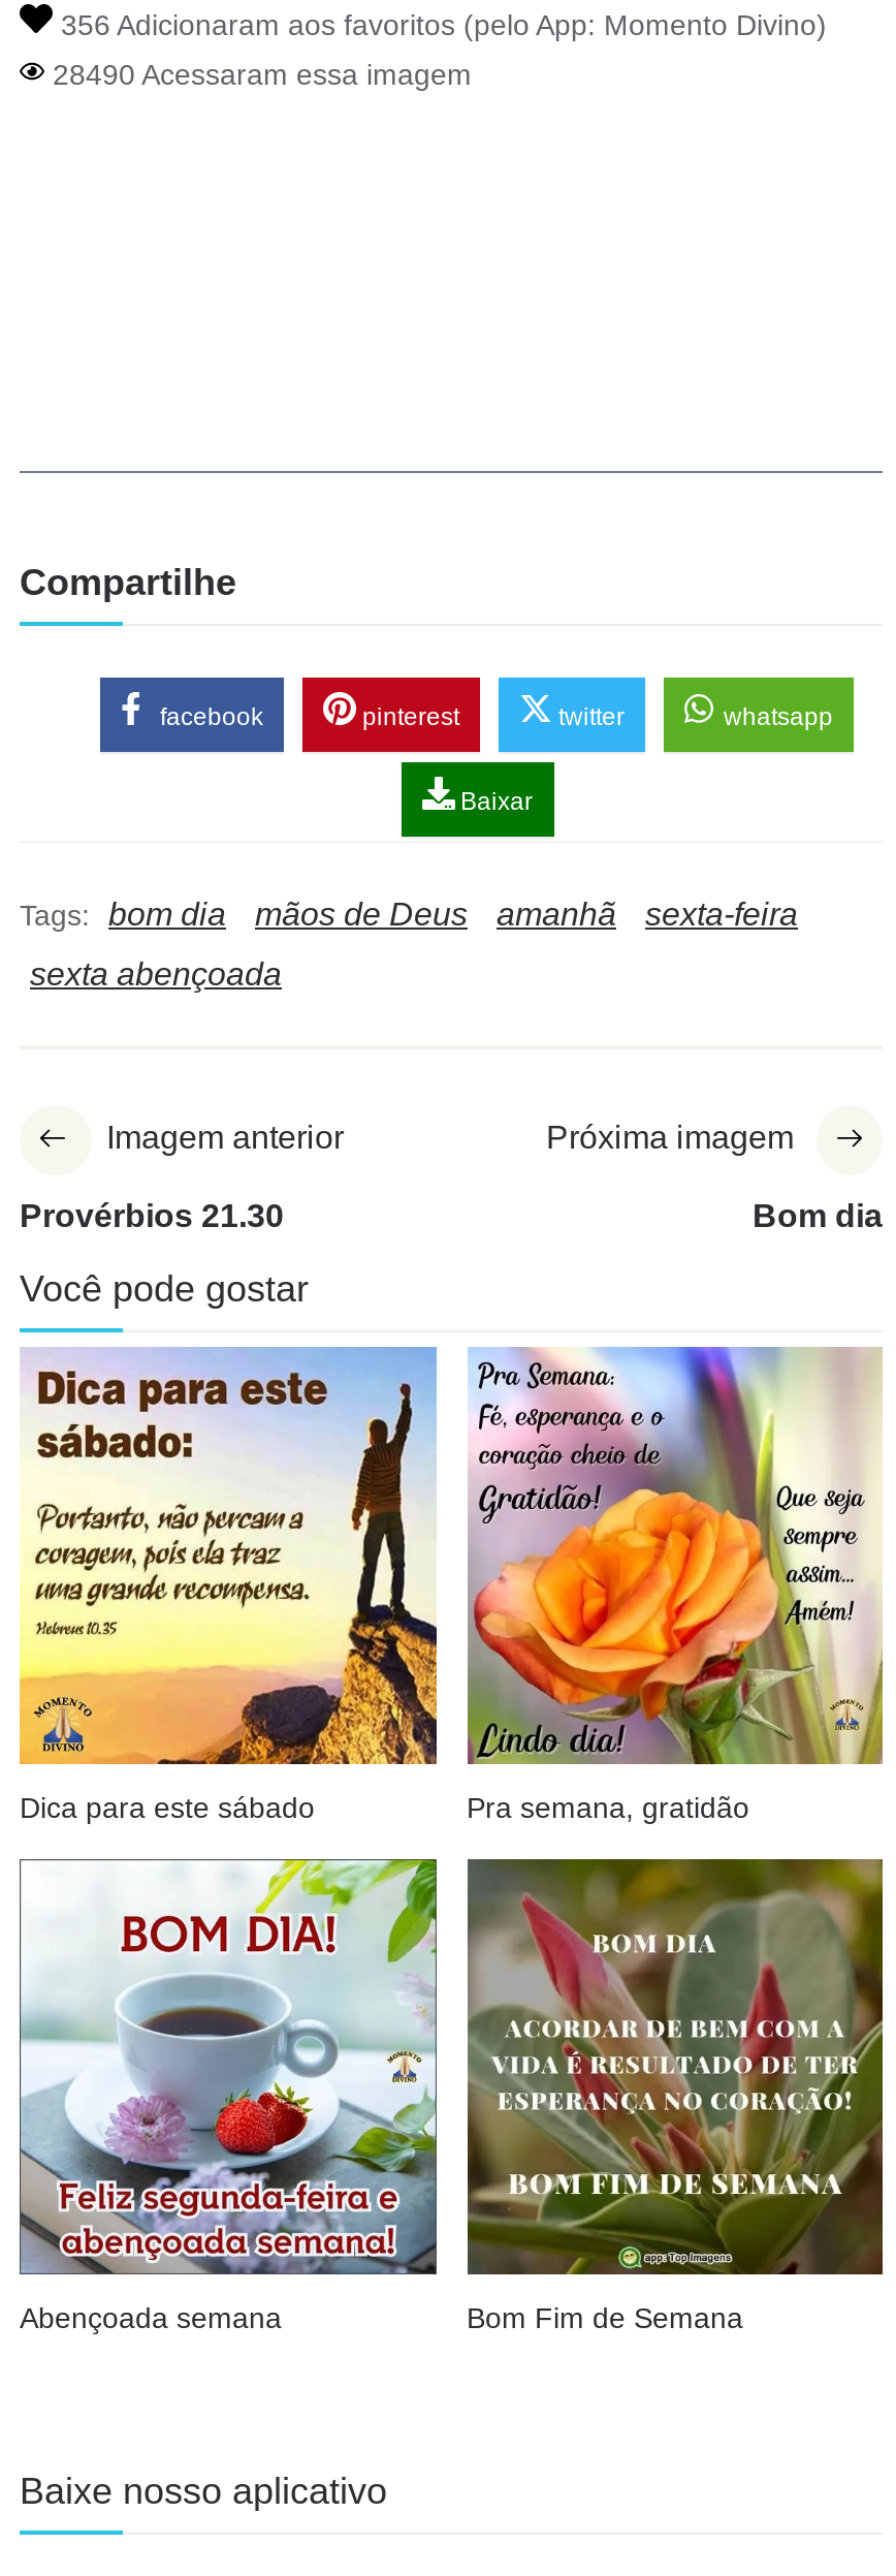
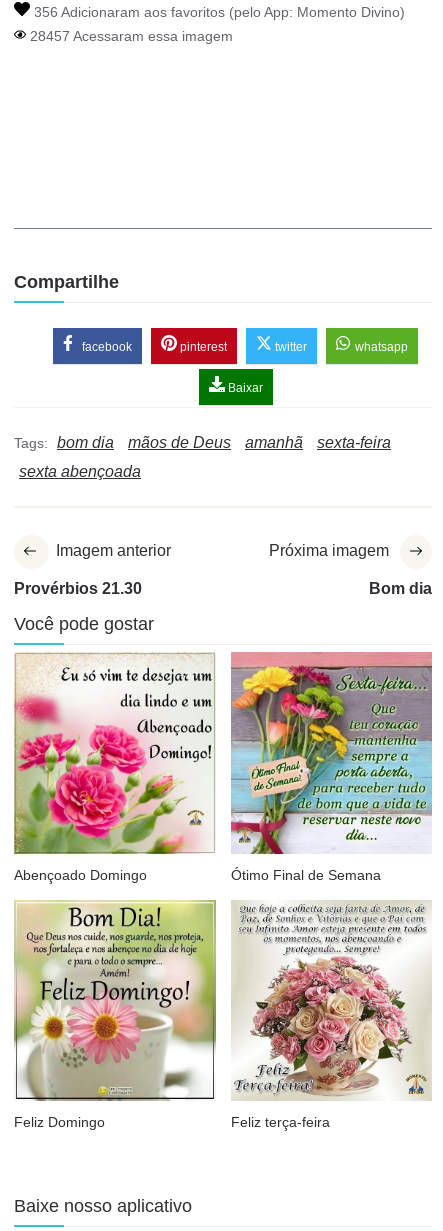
- 28490 Acessaram essa imagem
+ 28457 Acessaram essa imagem

- [image]
- Dica para este sábado
- Pra semana, gratidão
+ [image]
+ Abençoado Domingo
+ Ótimo Final de Semana

- [image]
+ [image]

- [image]
- Abençoada semana
- Bom Fim de Semana
+ [image]
+ Feliz Domingo
+ Feliz terça-feira

- [image]
+ [image]
